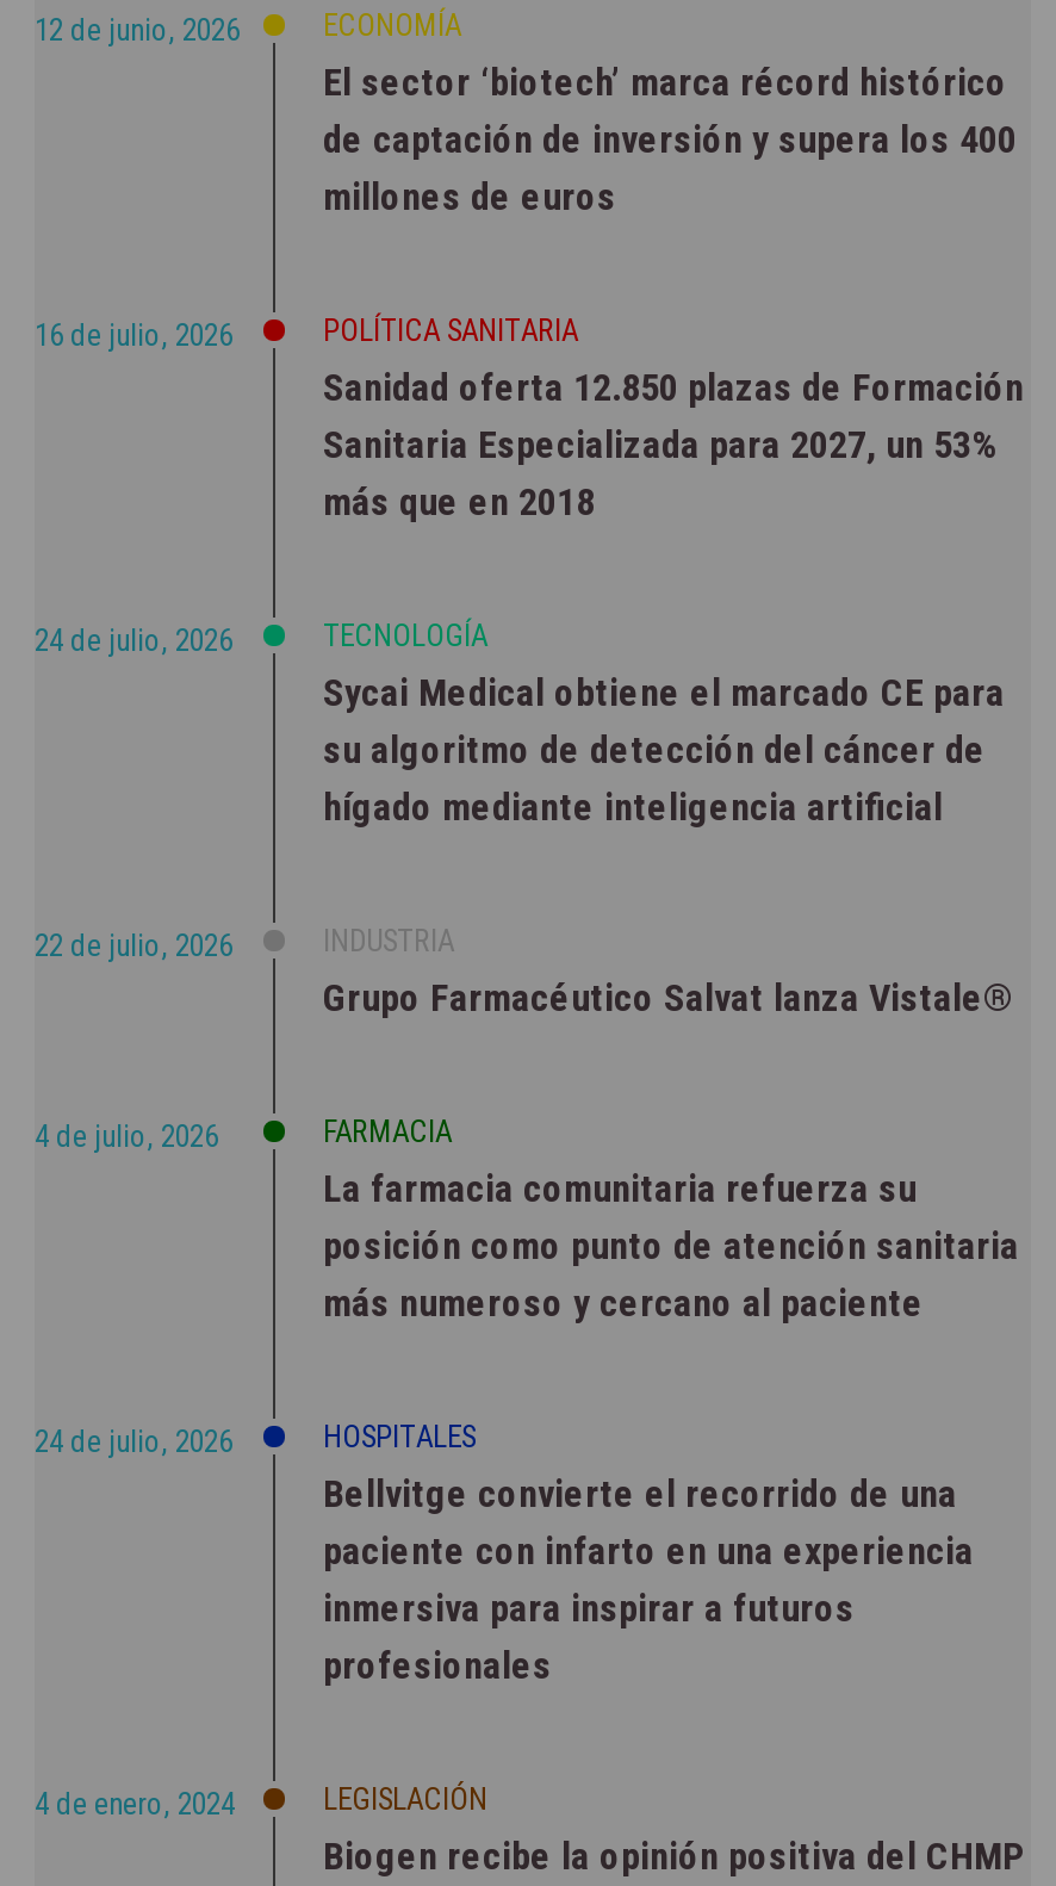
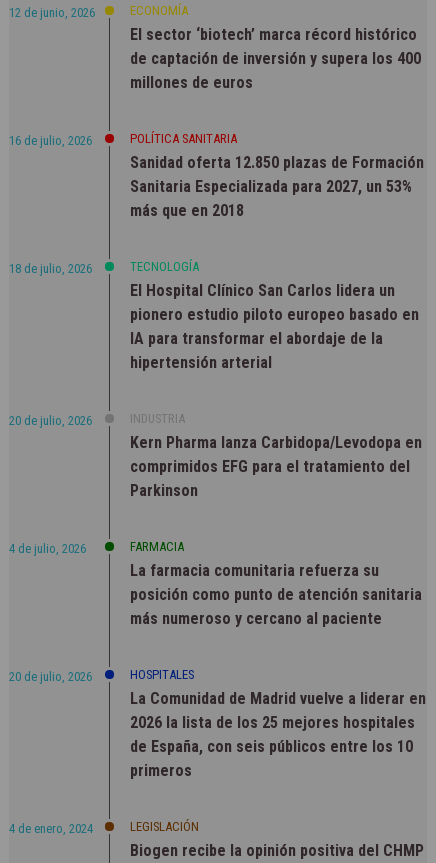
- 24 de julio, 2026
+ 18 de julio, 2026

- Sycai Medical obtiene el marcado CE para
- su algoritmo de detección del cáncer de
- hígado mediante inteligencia artificial
+ El Hospital Clínico San Carlos lidera un
+ pionero estudio piloto europeo basado en
+ IA para transformar el abordaje de la
+ hipertensión arterial

- 22 de julio, 2026
+ 20 de julio, 2026

- Grupo Farmacéutico Salvat lanza Vistale®
+ Kern Pharma lanza Carbidopa/Levodopa en
+ comprimidos EFG para el tratamiento del
+ Parkinson

- 24 de julio, 2026
+ 20 de julio, 2026

- Bellvitge convierte el recorrido de una
- paciente con infarto en una experiencia
- inmersiva para inspirar a futuros
- profesionales
+ La Comunidad de Madrid vuelve a liderar en
+ 2026 la lista de los 25 mejores hospitales
+ de España, con seis públicos entre los 10
+ primeros
